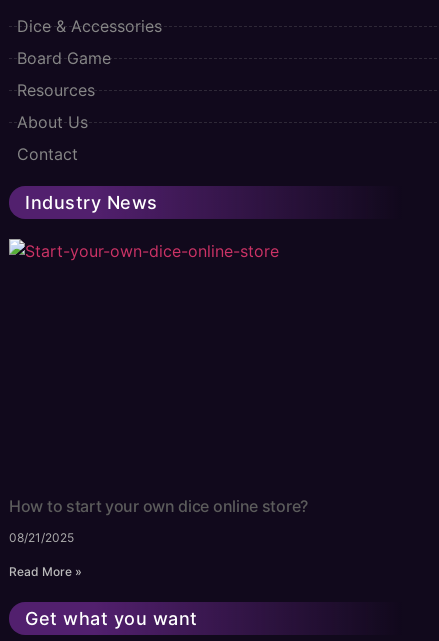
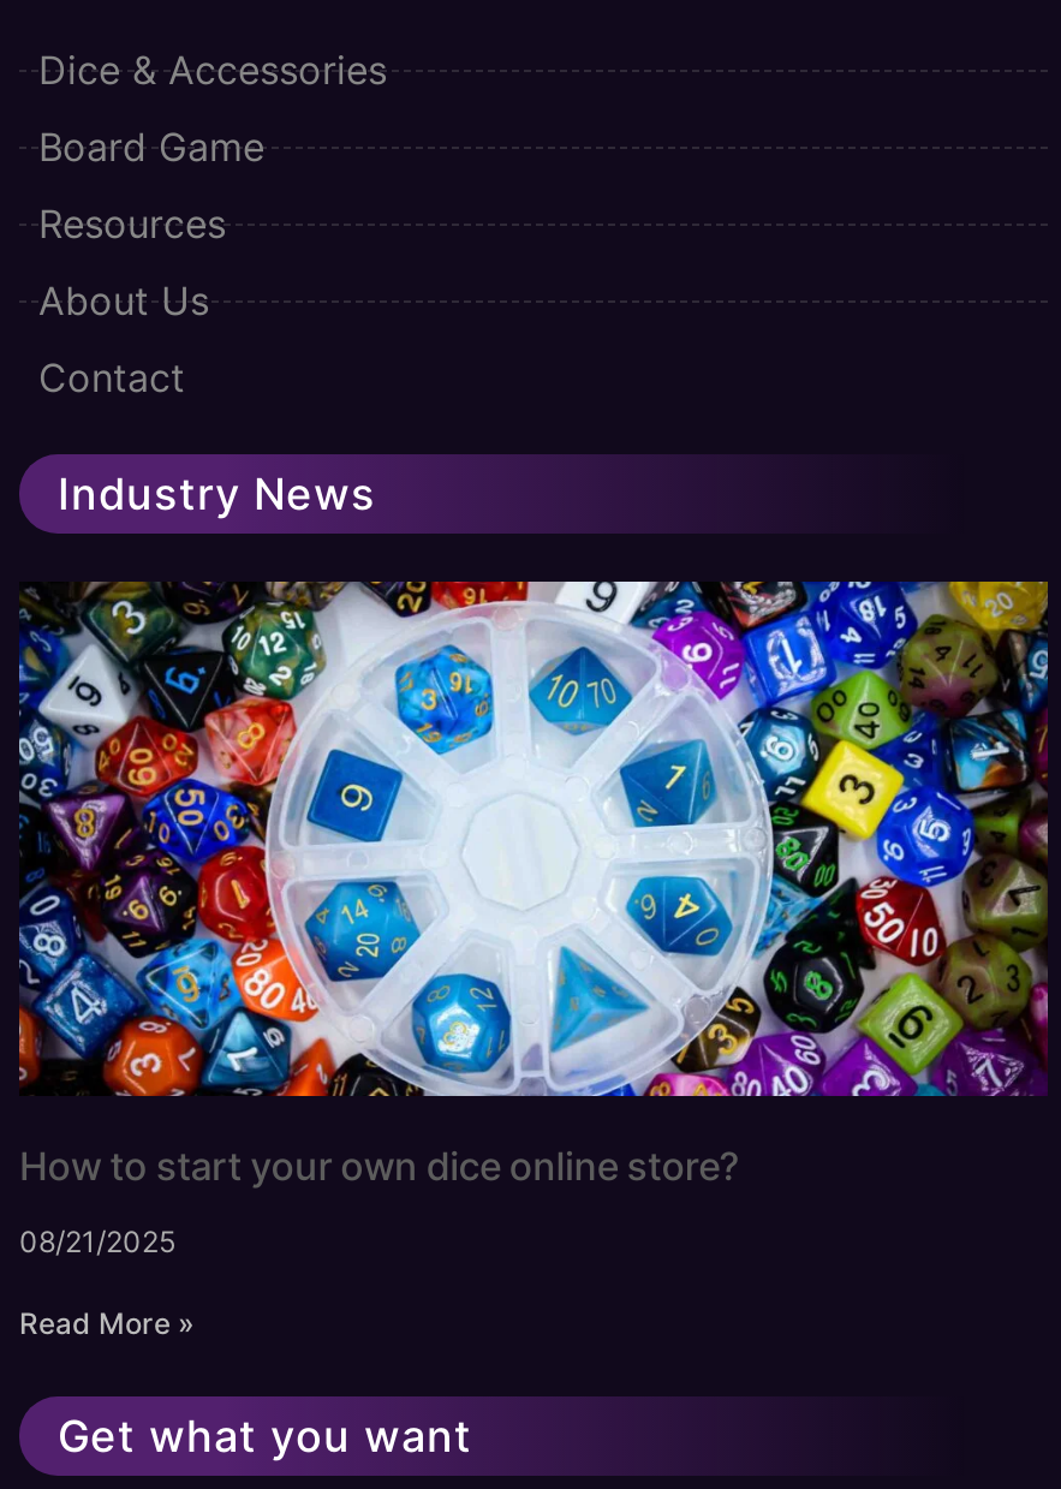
+ [image]
